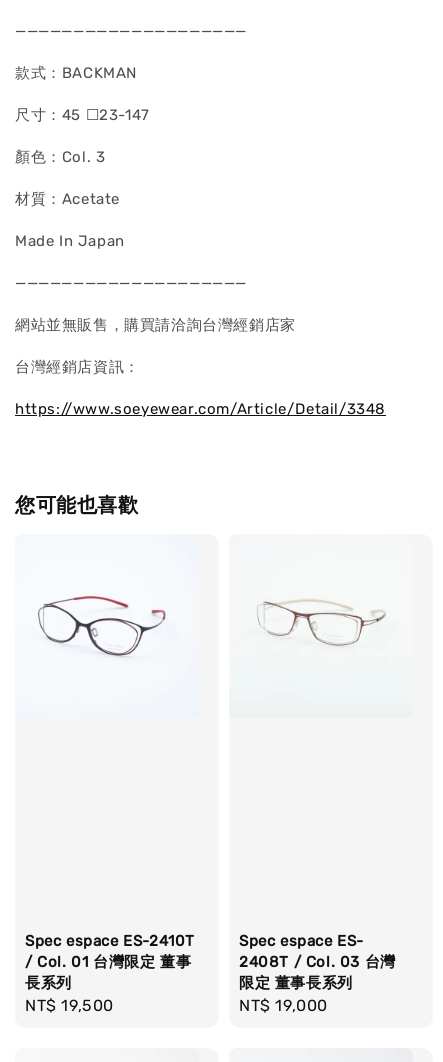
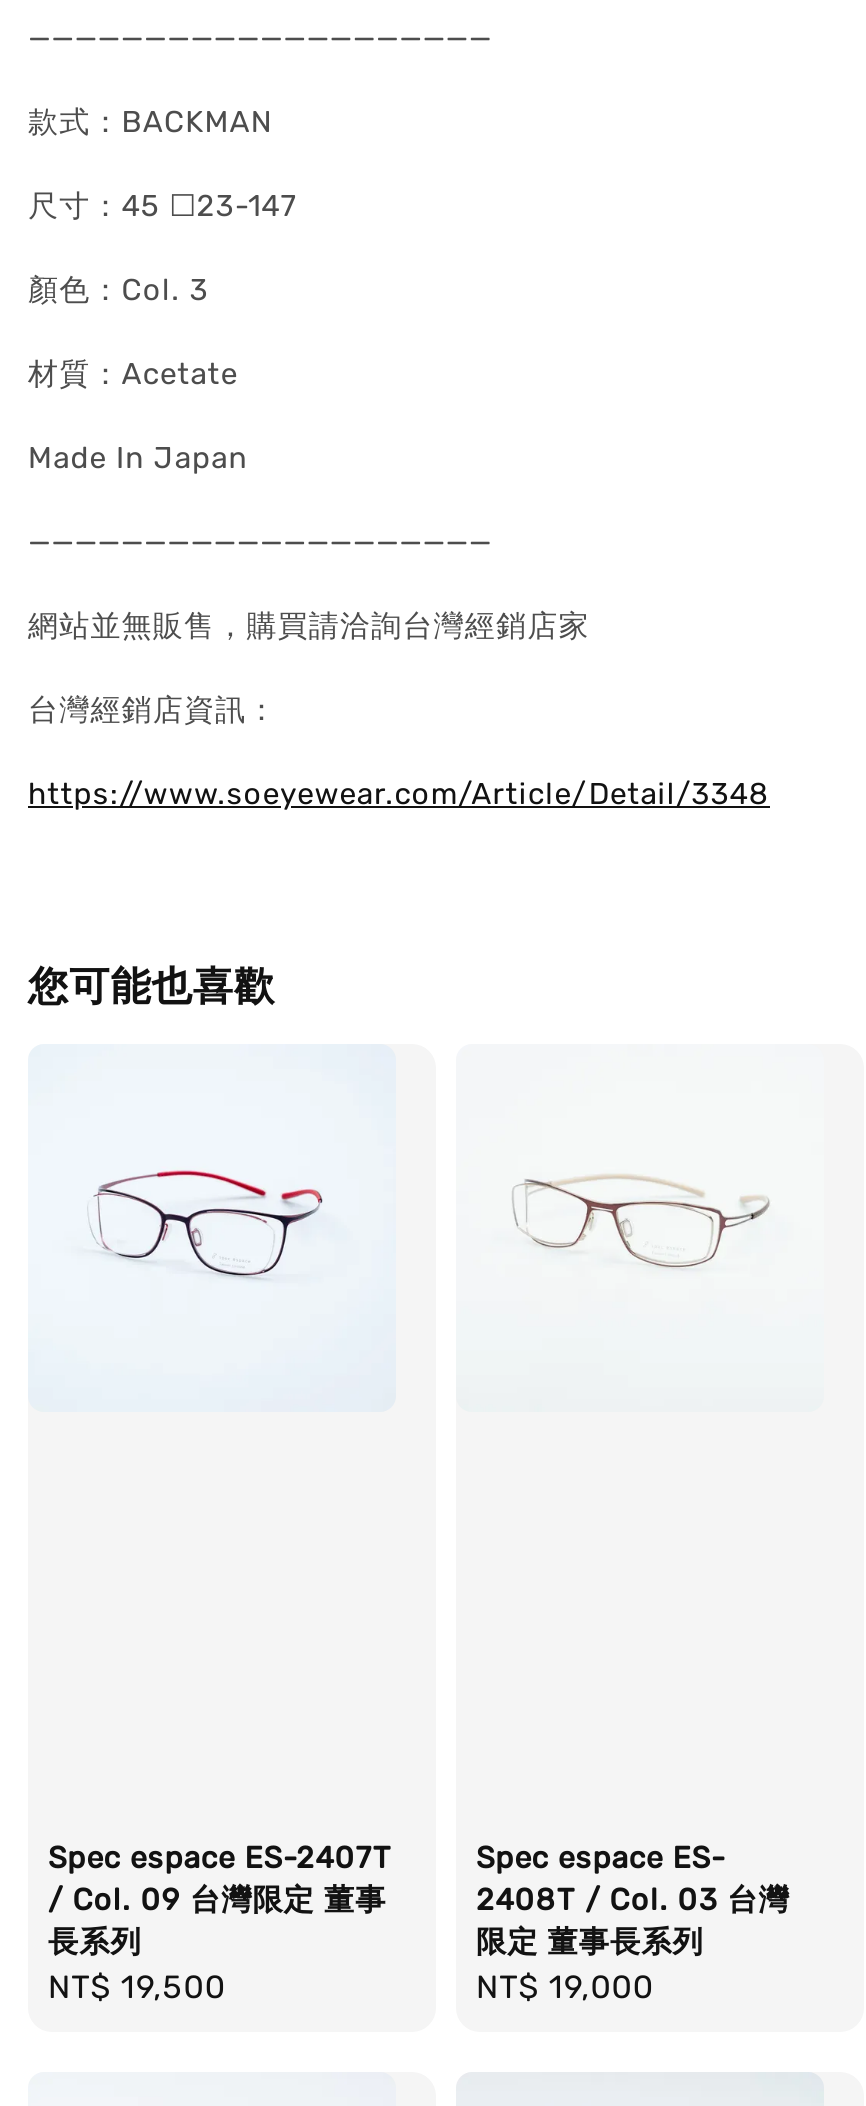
- [image]
+ [image]

- Spec espace ES-2410T
+ Spec espace ES-2407T

- / Col. 01 台灣限定 董事
+ / Col. 09 台灣限定 董事
